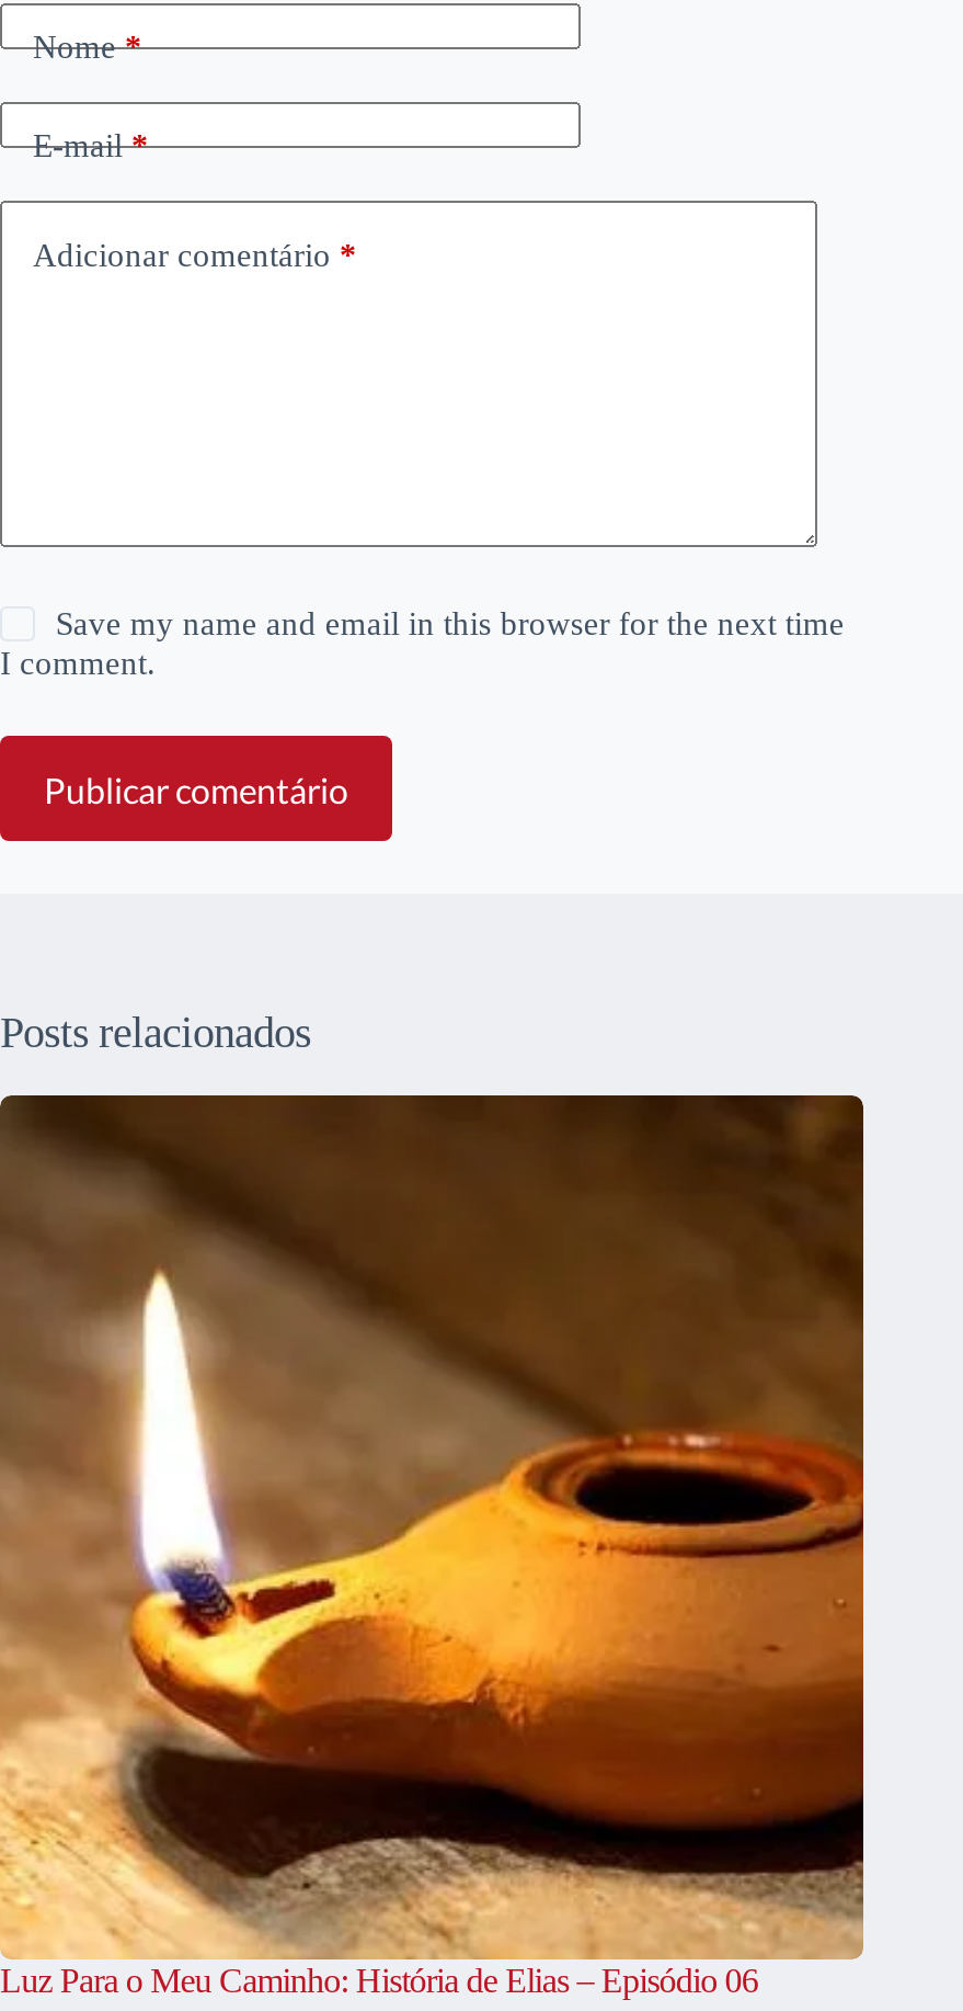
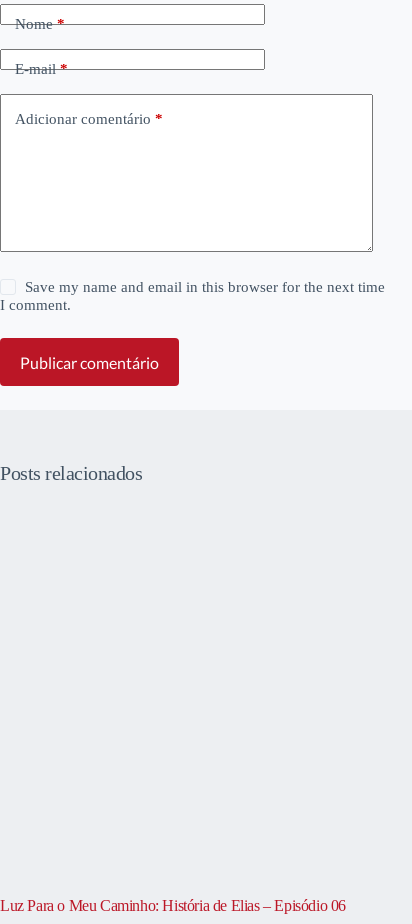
- [image]
